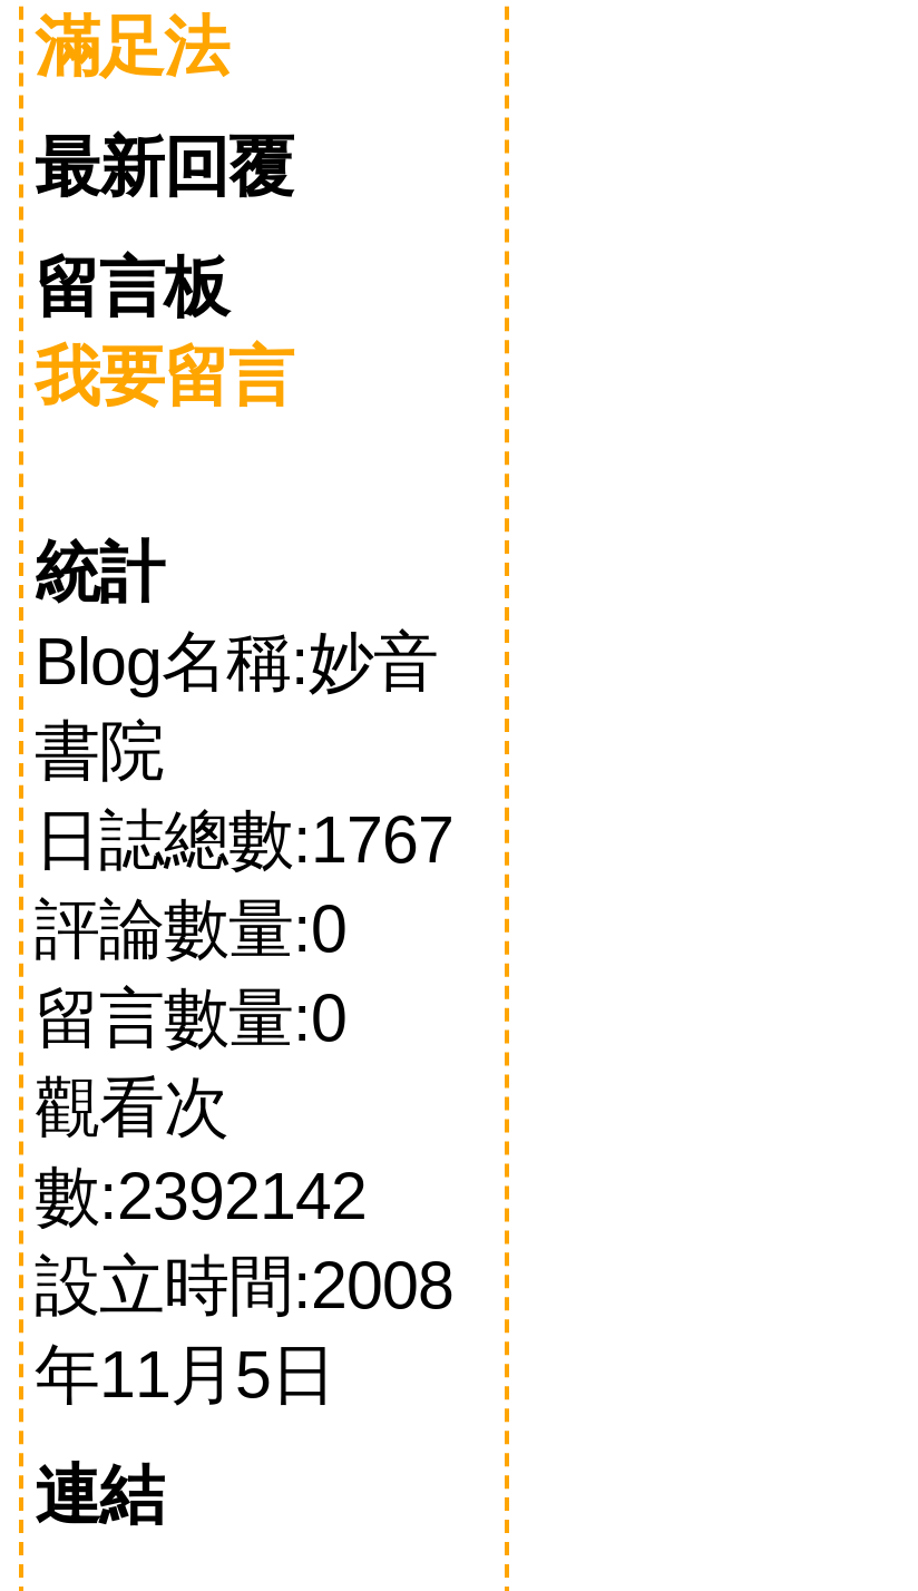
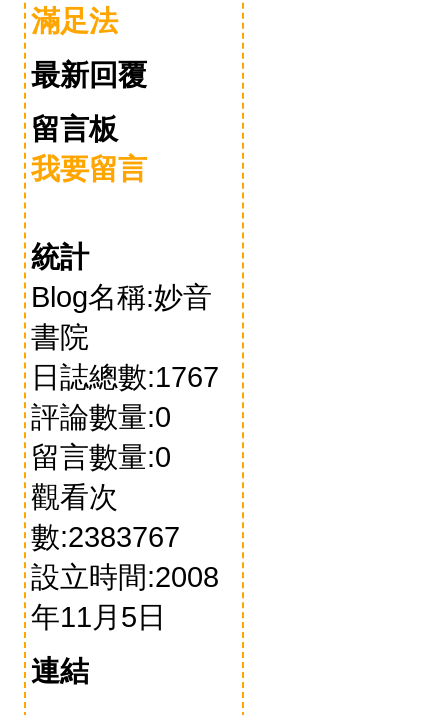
- 數:2392142
+ 數:2383767
